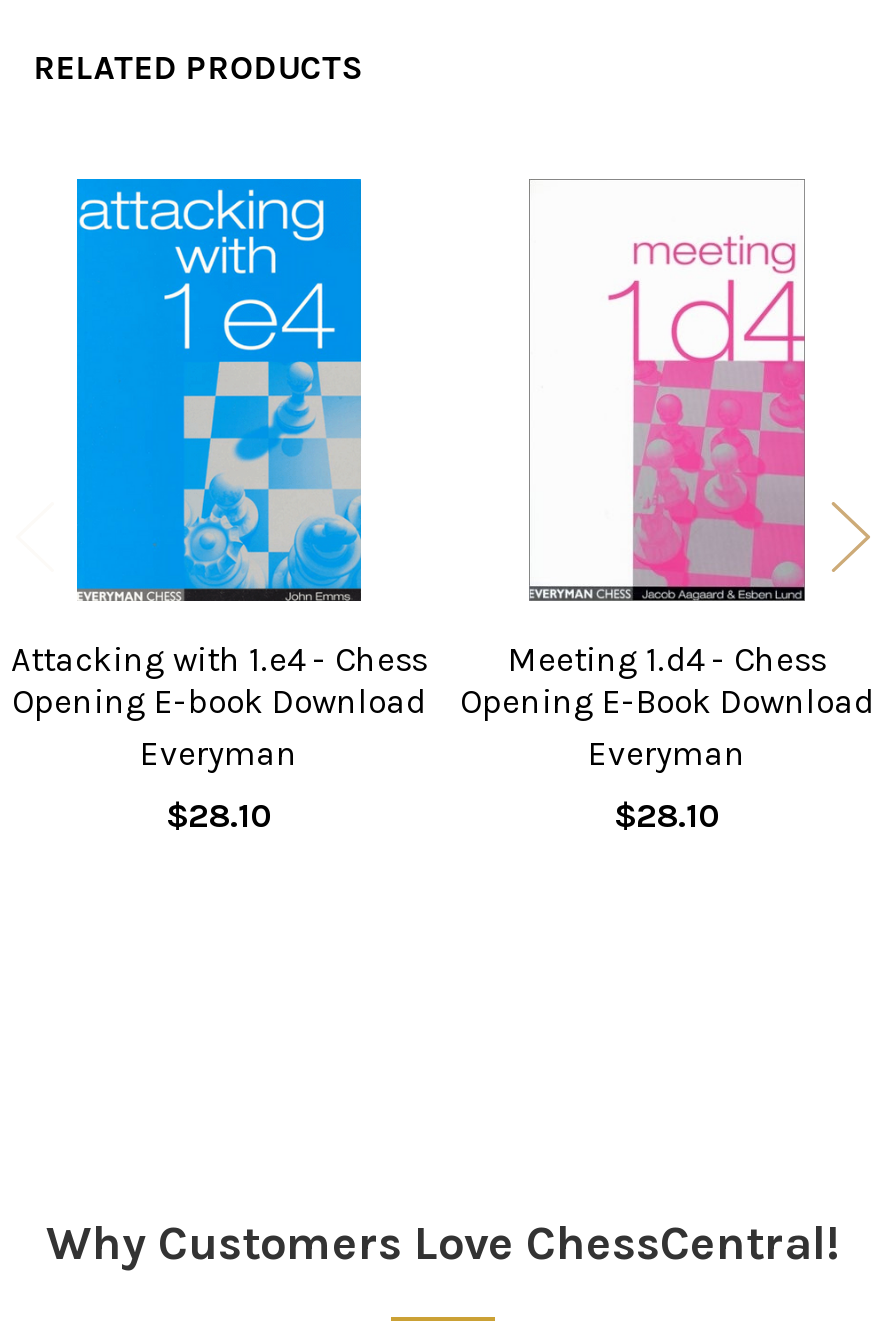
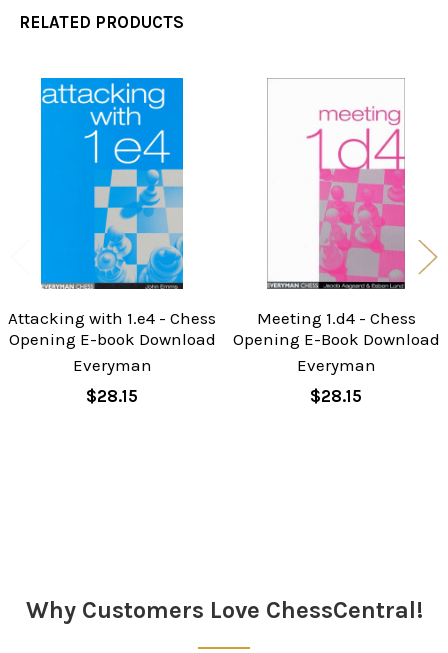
- $28.10
+ $28.15

- $28.10
+ $28.15
